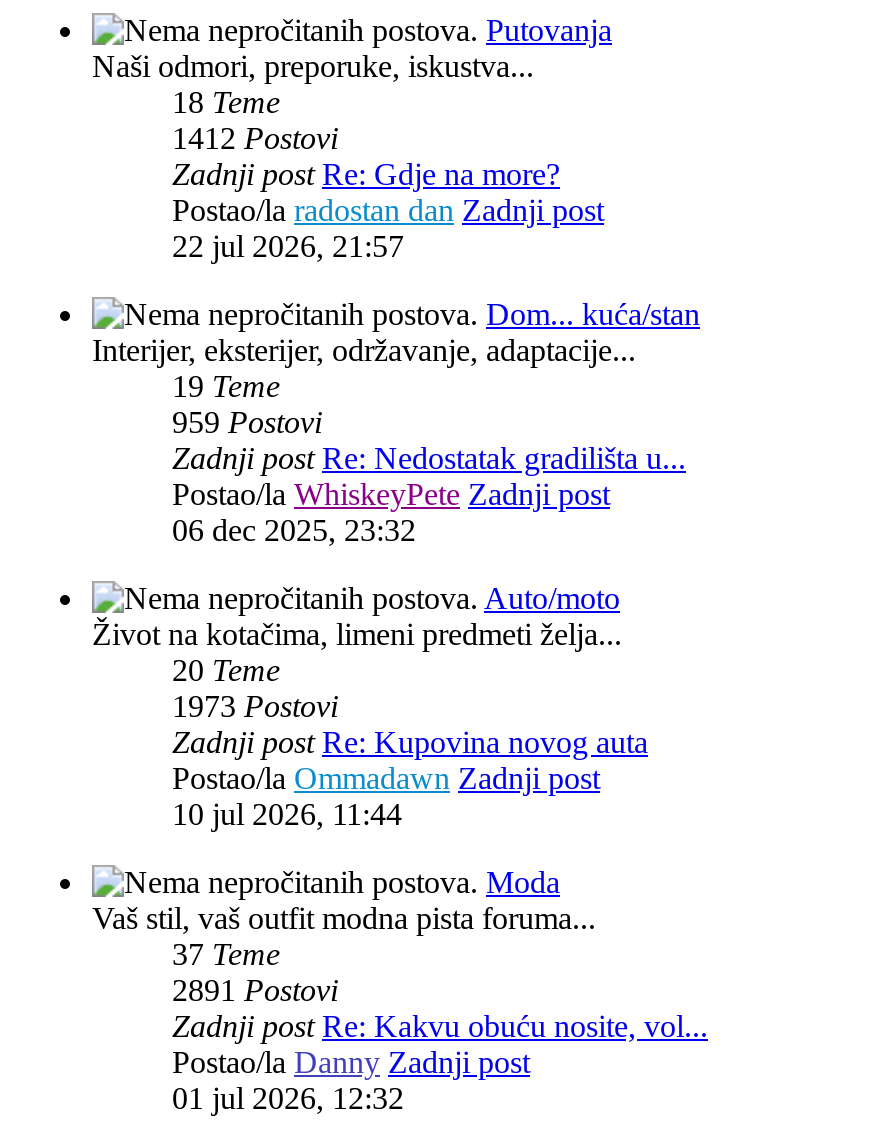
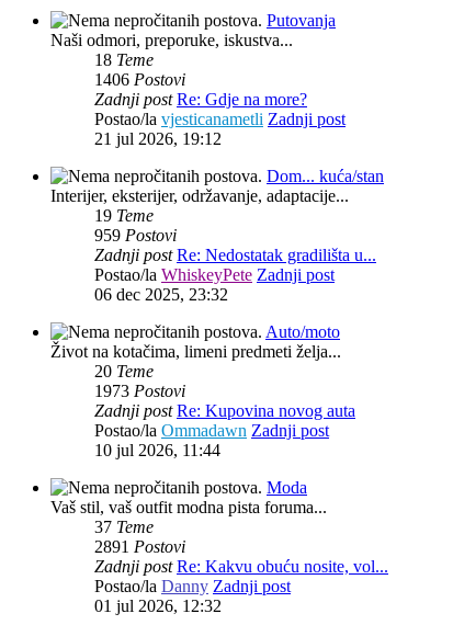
- 1412 Postovi
+ 1406 Postovi

- Postao/la radostan dan Zadnji post
- 22 jul 2026, 21:57
+ Postao/la vjesticanametli Zadnji post
+ 21 jul 2026, 19:12
